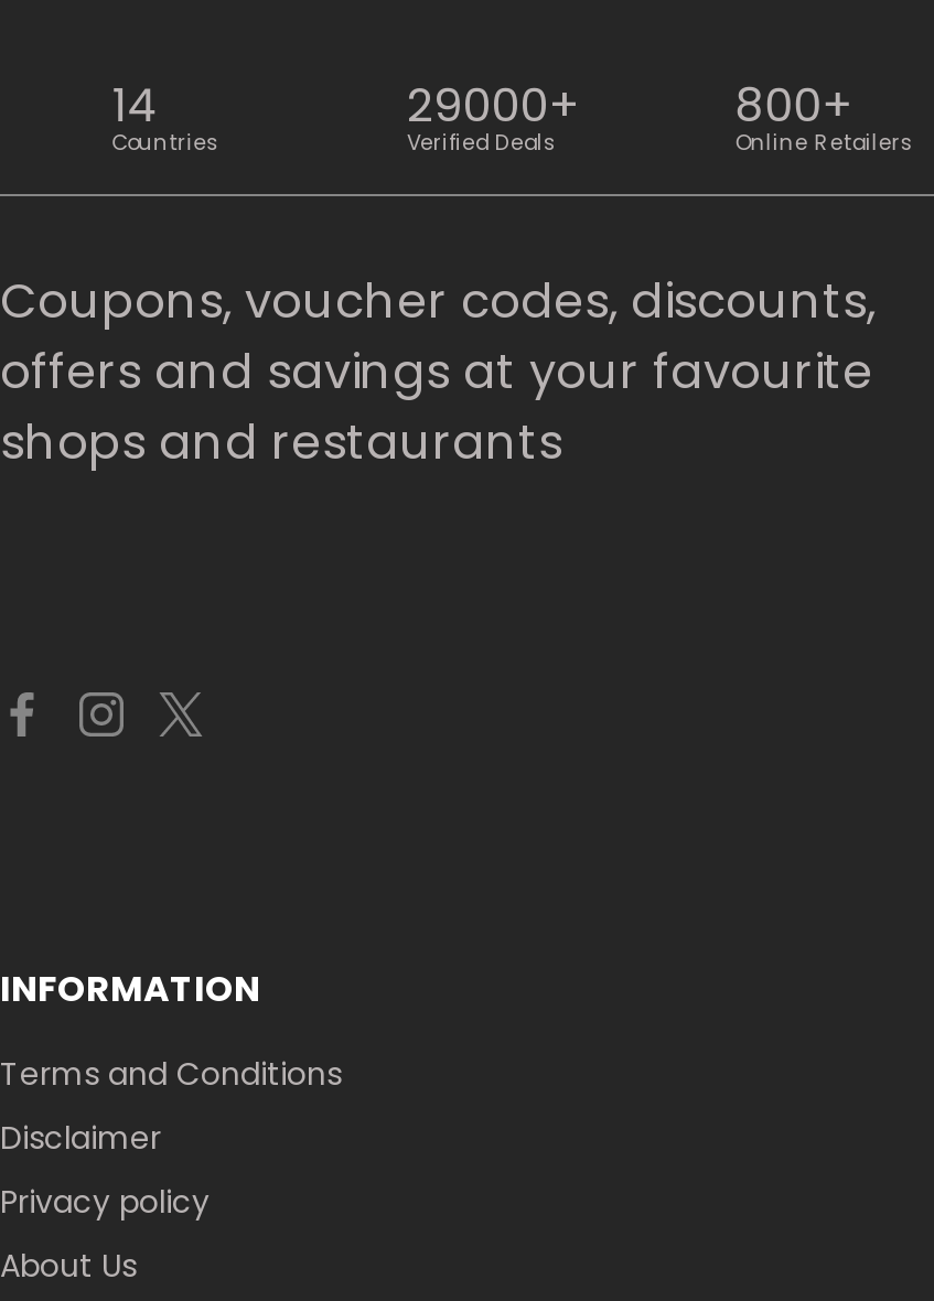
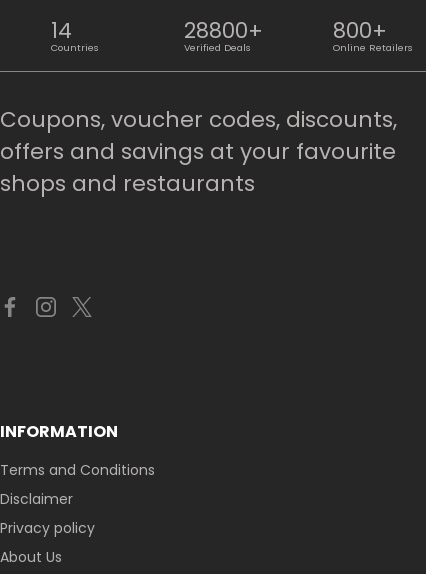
- 29000+
+ 28800+
